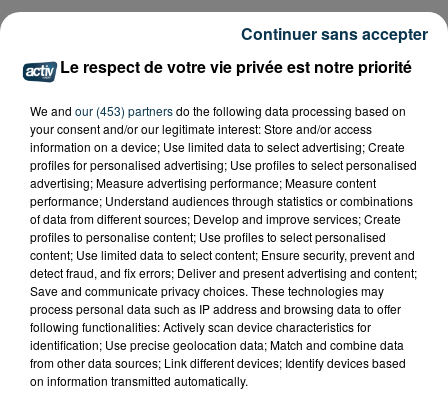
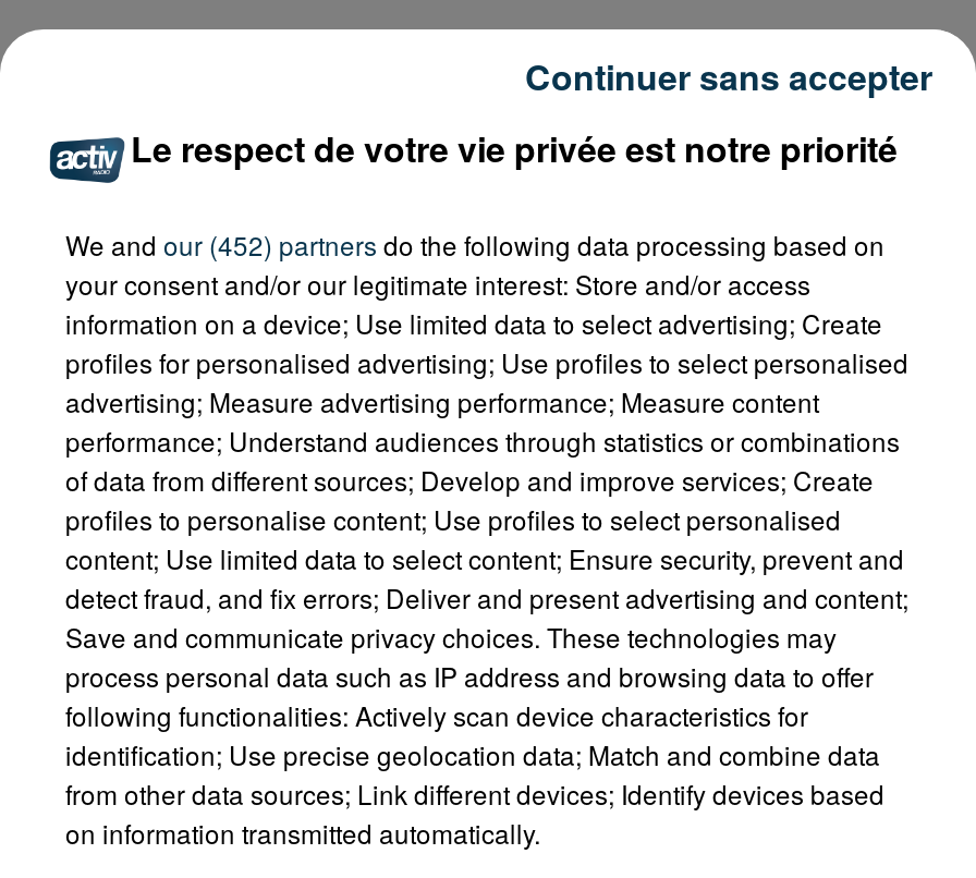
- We and our (453) partners do the following data processing based on
+ We and our (452) partners do the following data processing based on
